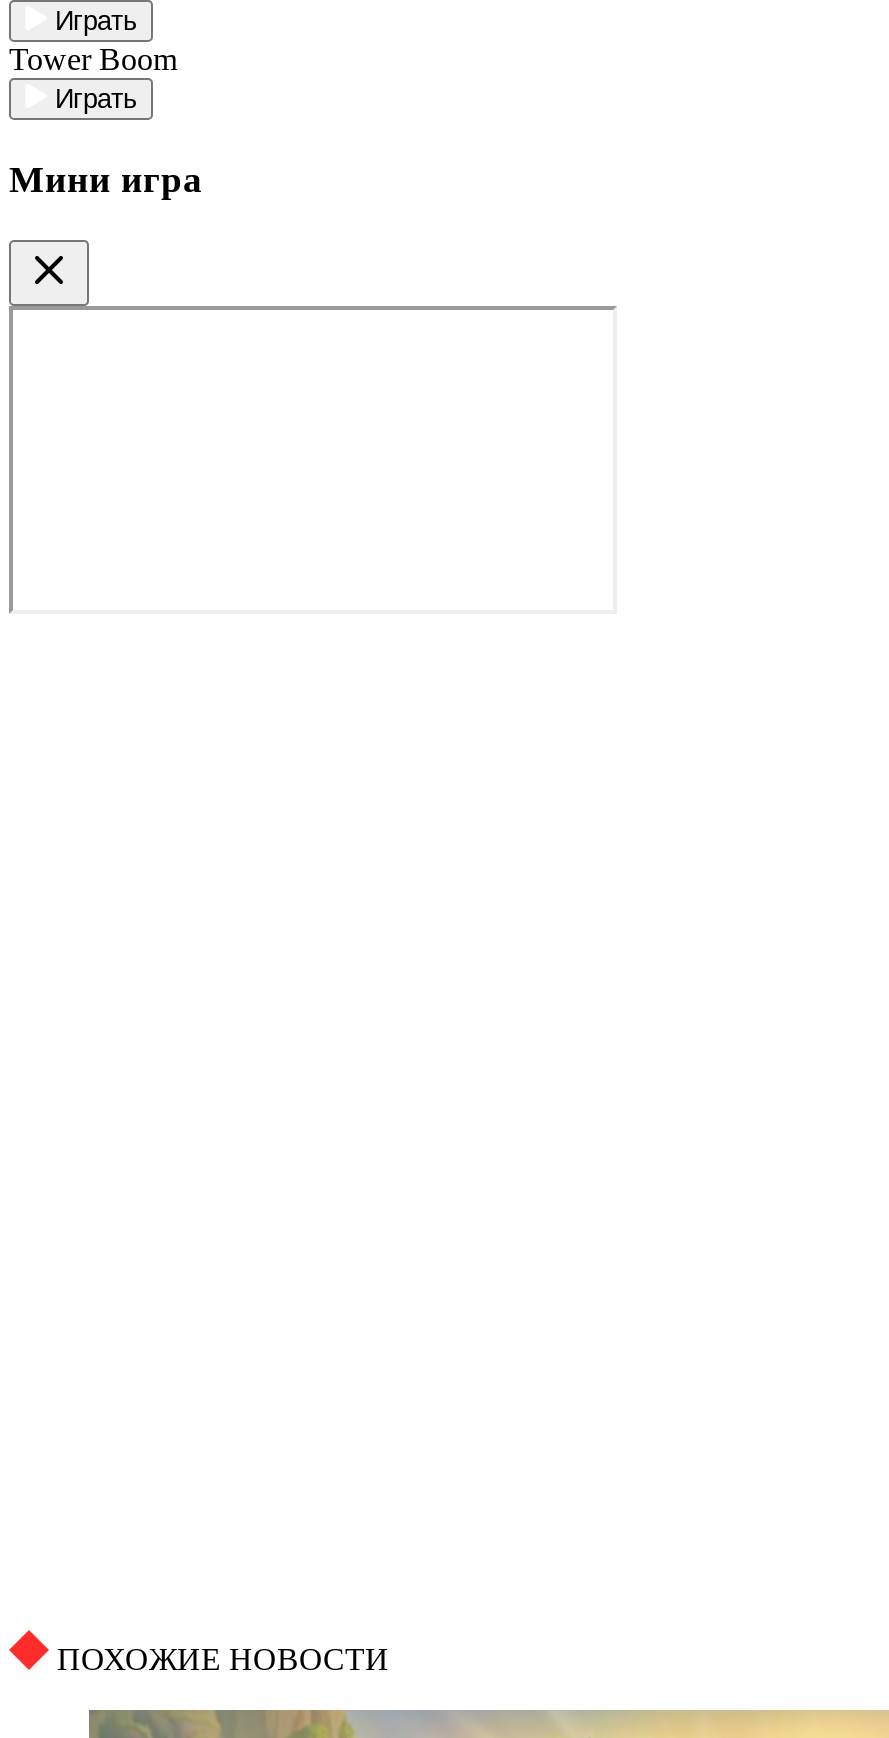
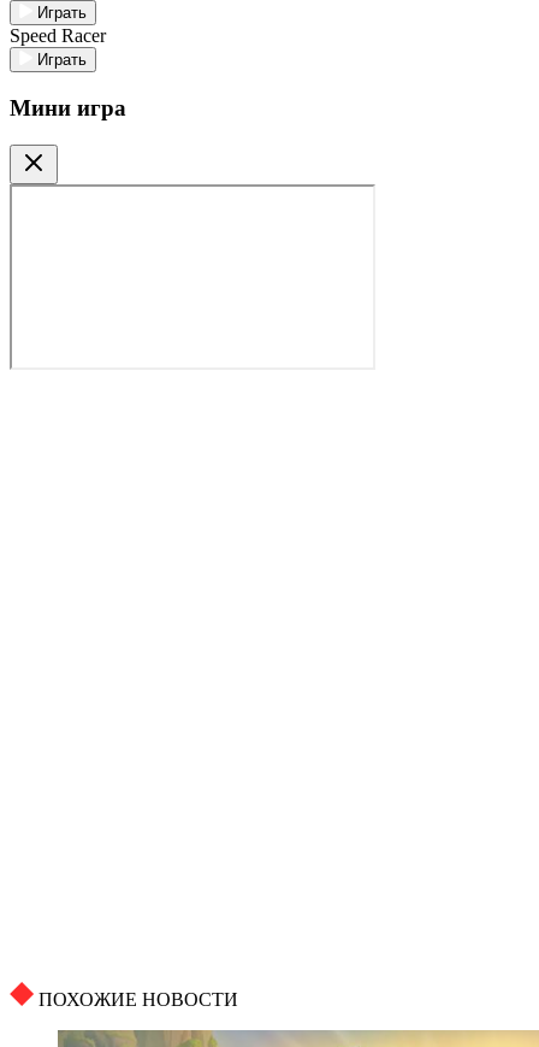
- Tower Boom
+ Speed Racer
